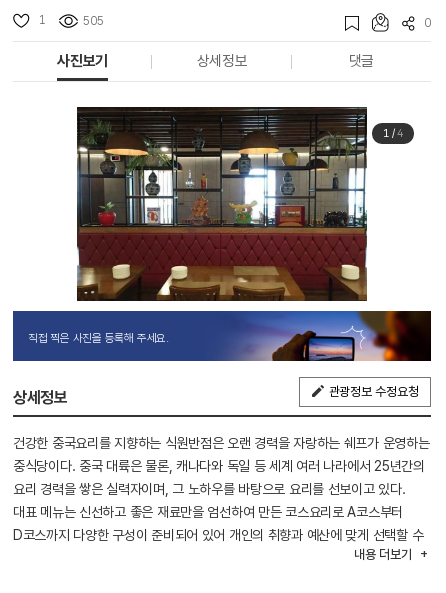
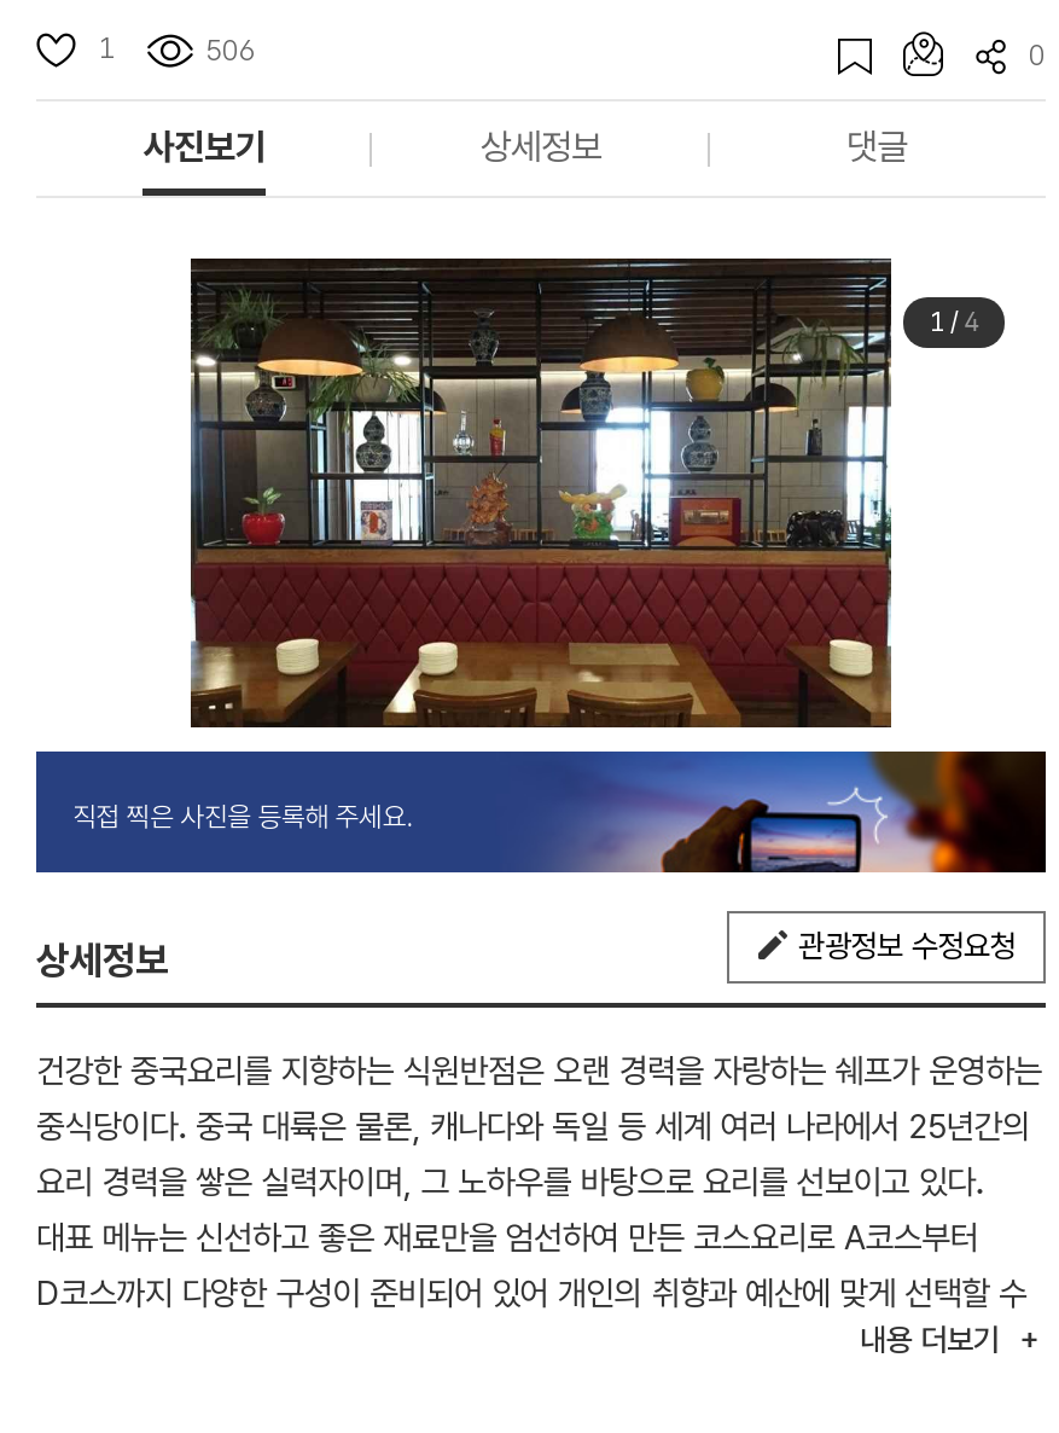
- 505
+ 506
